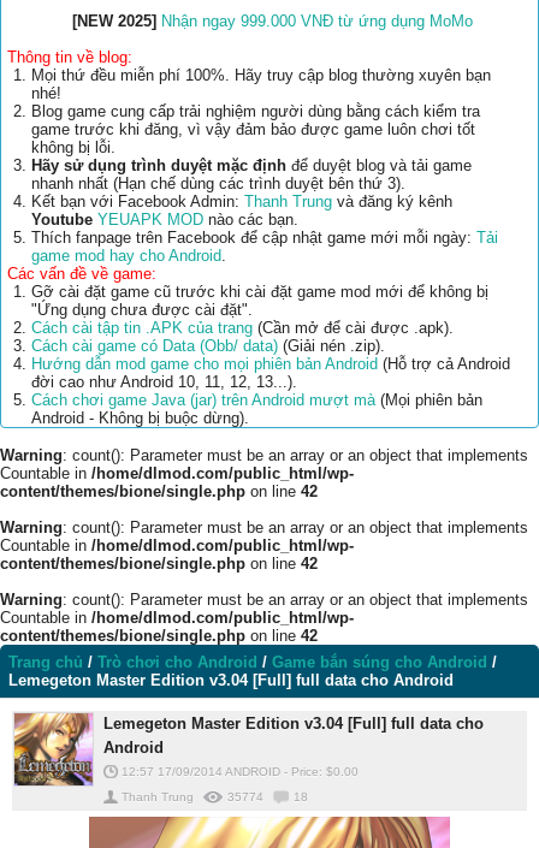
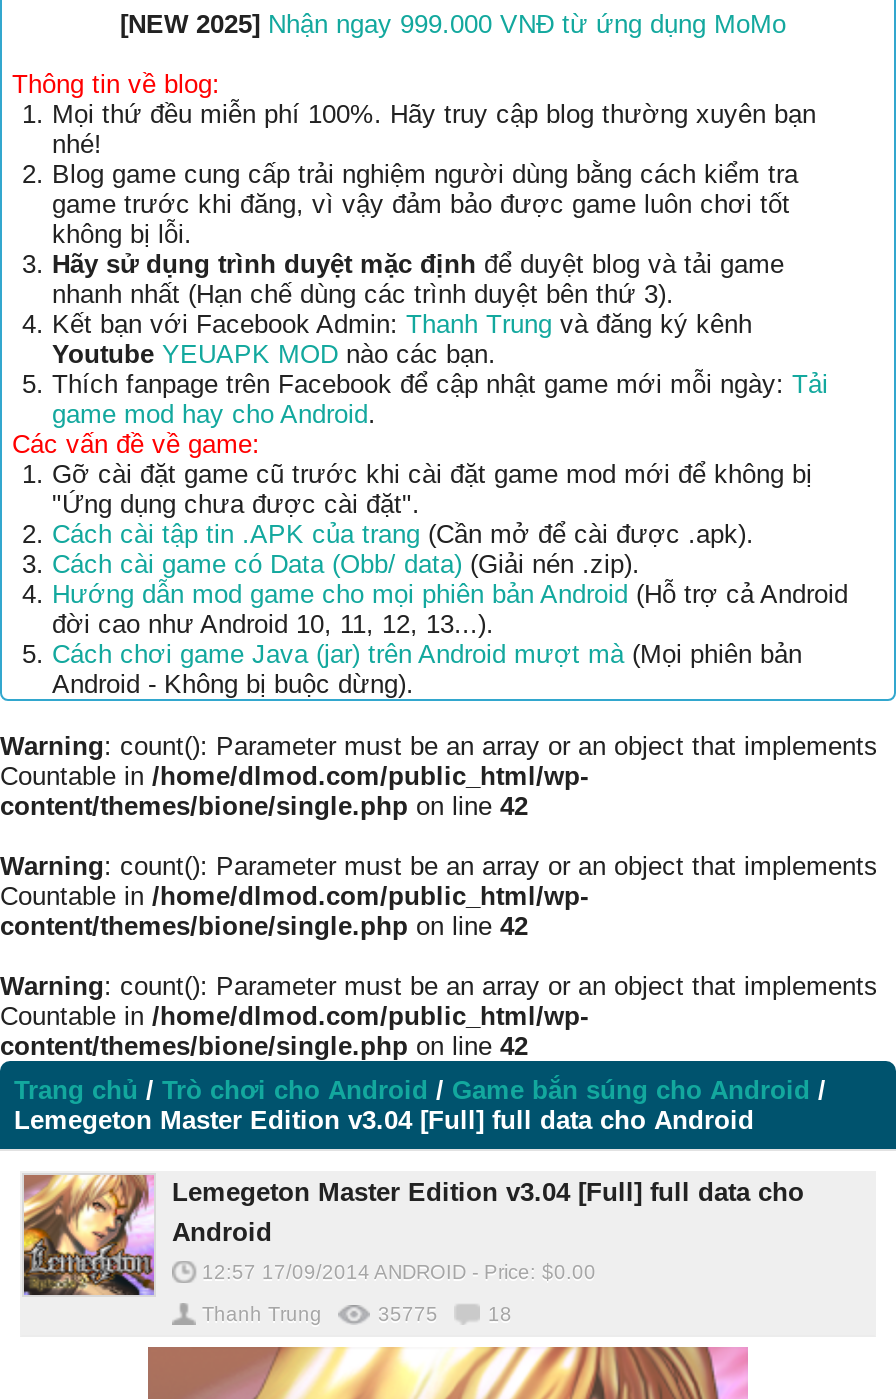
- 35774
+ 35775
